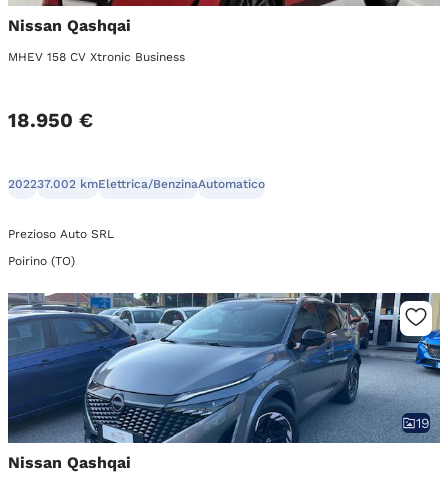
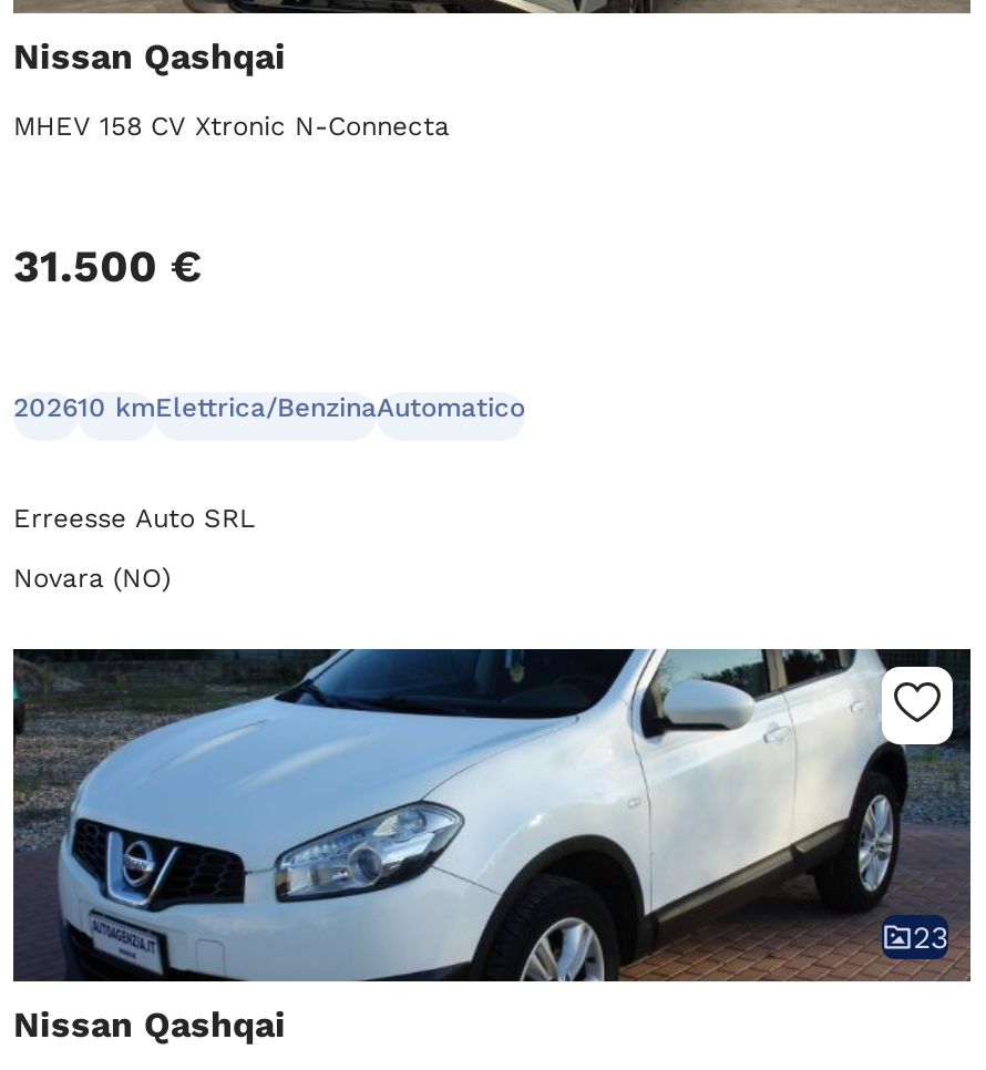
- MHEV 158 CV Xtronic Business
+ MHEV 158 CV Xtronic N-Connecta

- 18.950 €
+ 31.500 €

- 202237.002 kmElettrica/BenzinaAutomatico
+ 202610 kmElettrica/BenzinaAutomatico

- Prezioso Auto SRL
+ Erreesse Auto SRL

- Poirino (TO)
+ Novara (NO)

- [image]
- 19
+ [image]
+ 23
